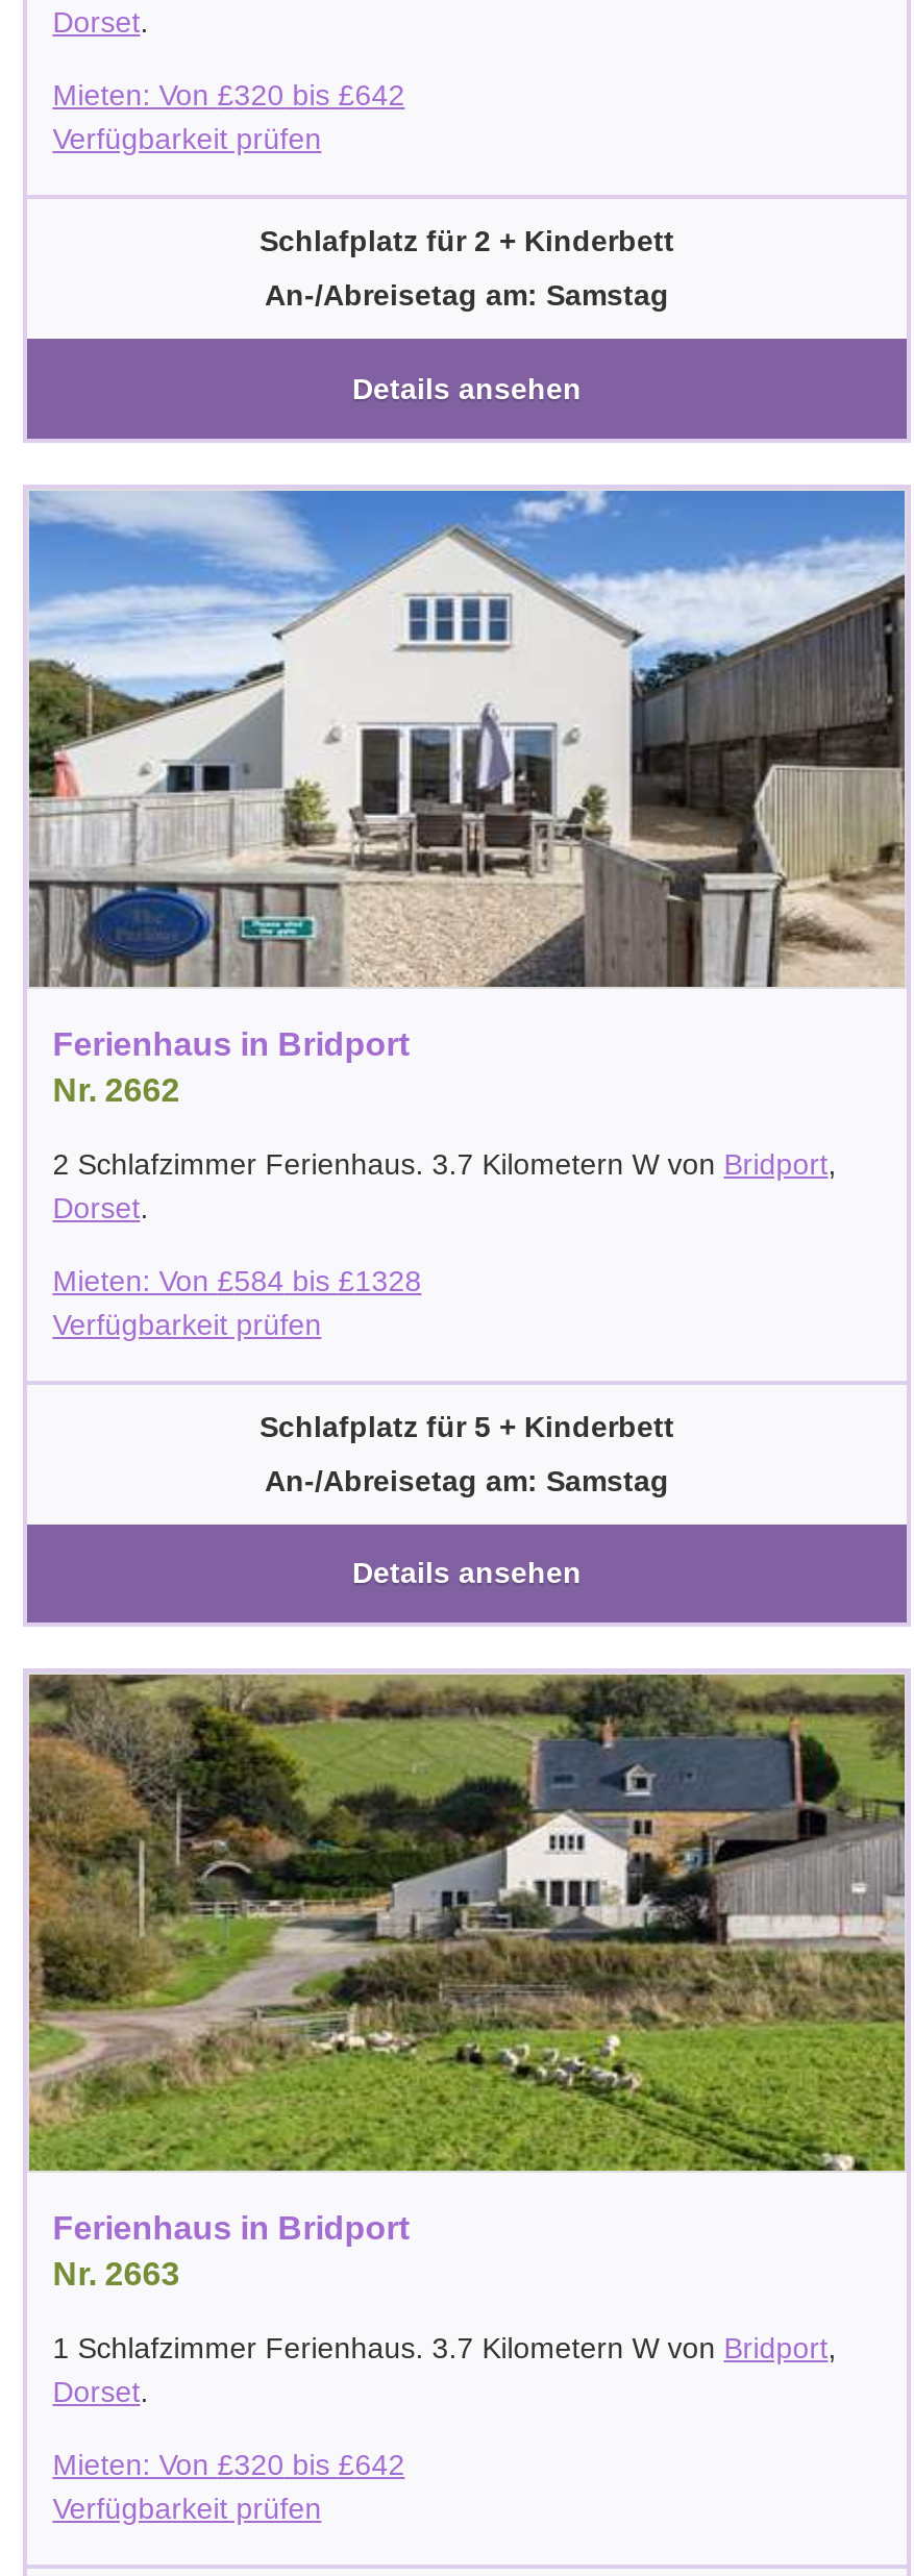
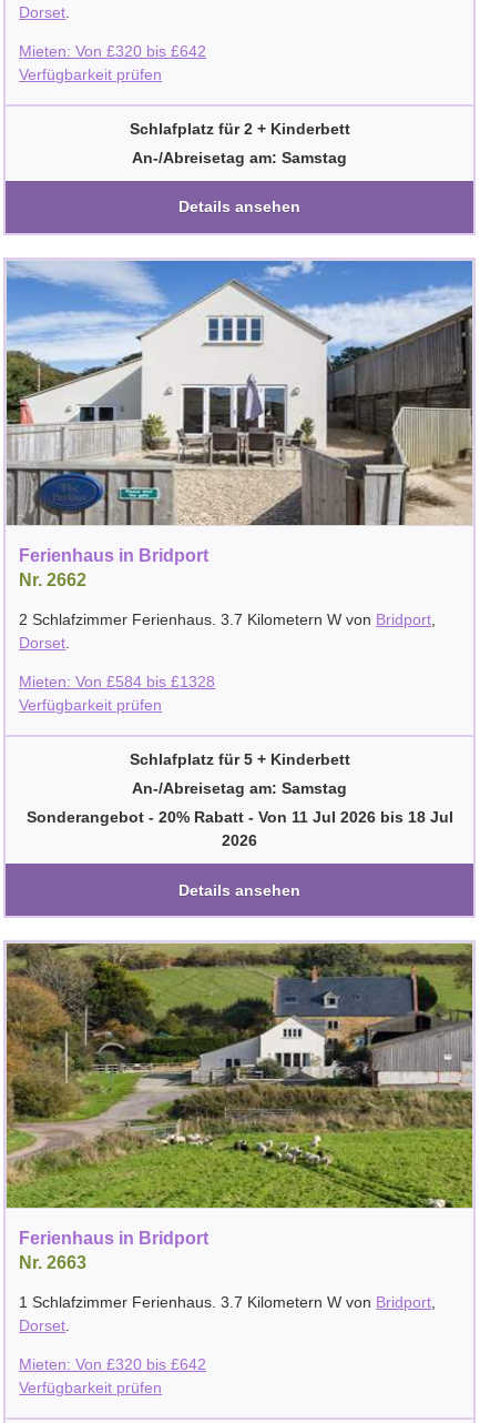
+ Sonderangebot - 20% Rabatt - Von 11 Jul 2026 bis 18 Jul
+ 2026
